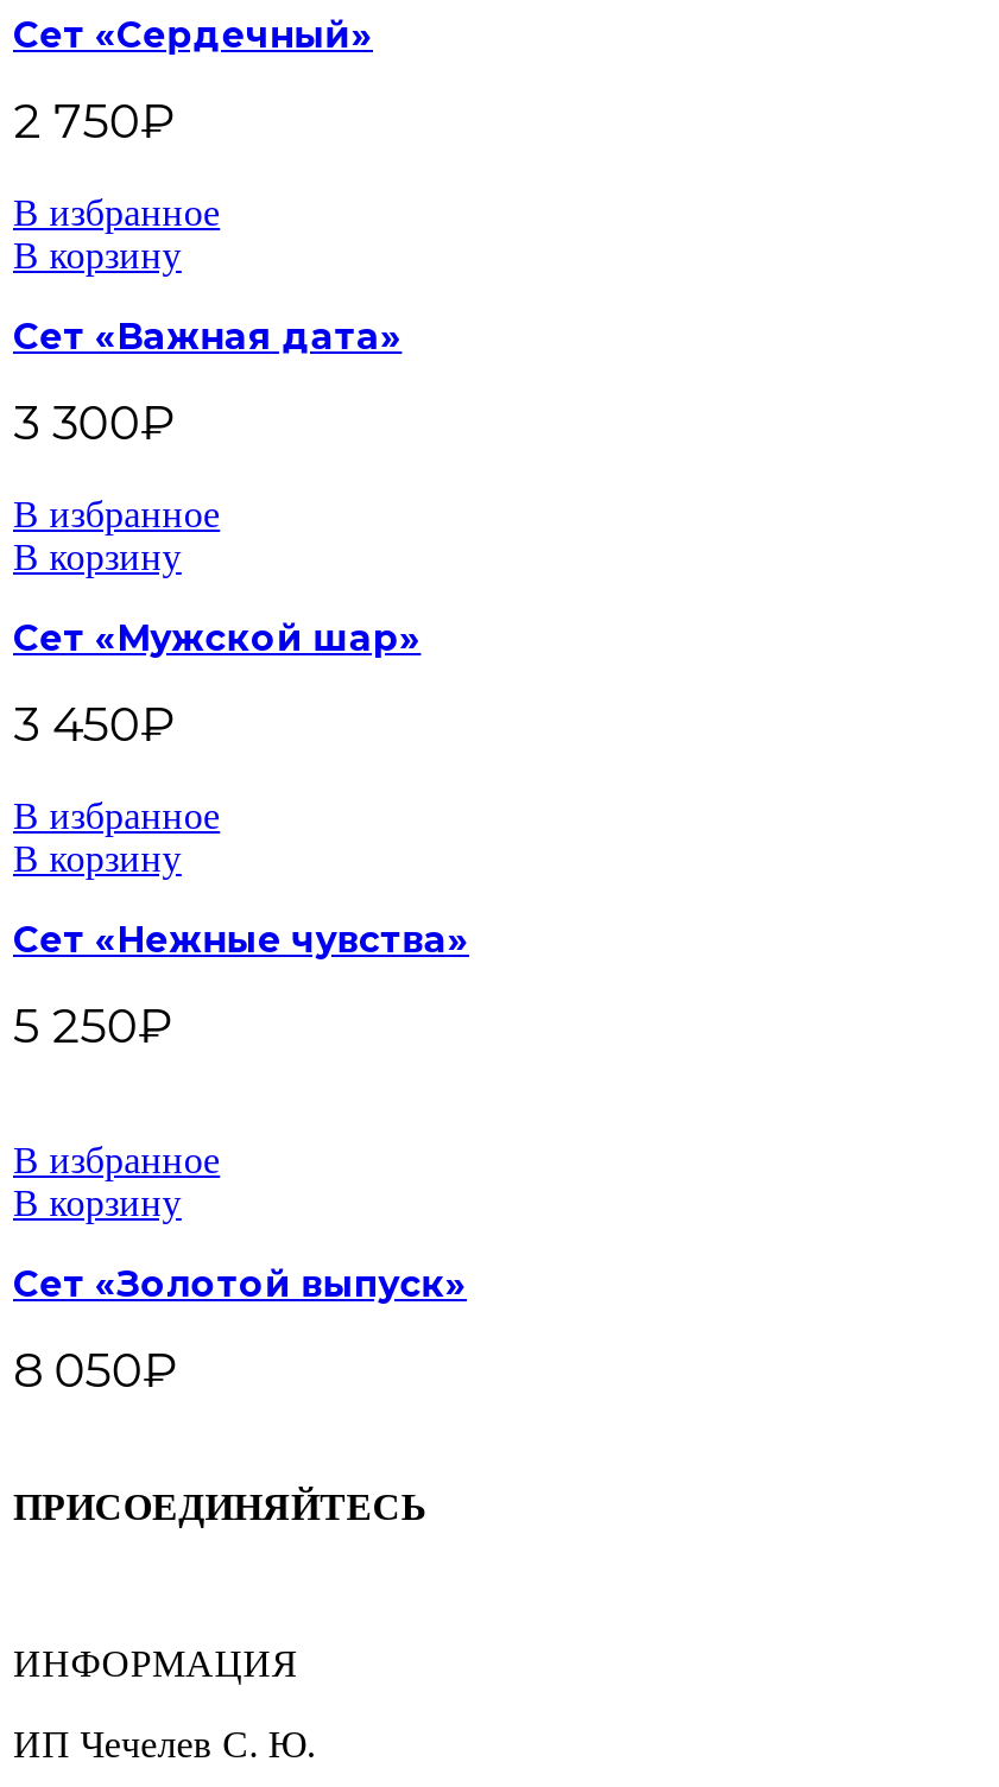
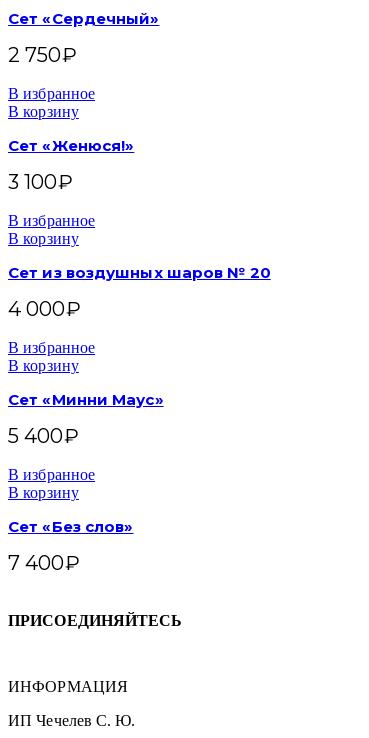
- Сет «Важная дата»
+ Сет «Женюся!»

- 3 300₽
+ 3 100₽

- Сет «Мужской шар»
+ Сет из воздушных шаров № 20

- 3 450₽
+ 4 000₽

- Сет «Нежные чувства»
+ Сет «Минни Маус»

- 5 250₽
+ 5 400₽

- Сет «Золотой выпуск»
+ Сет «Без слов»

- 8 050₽
+ 7 400₽
